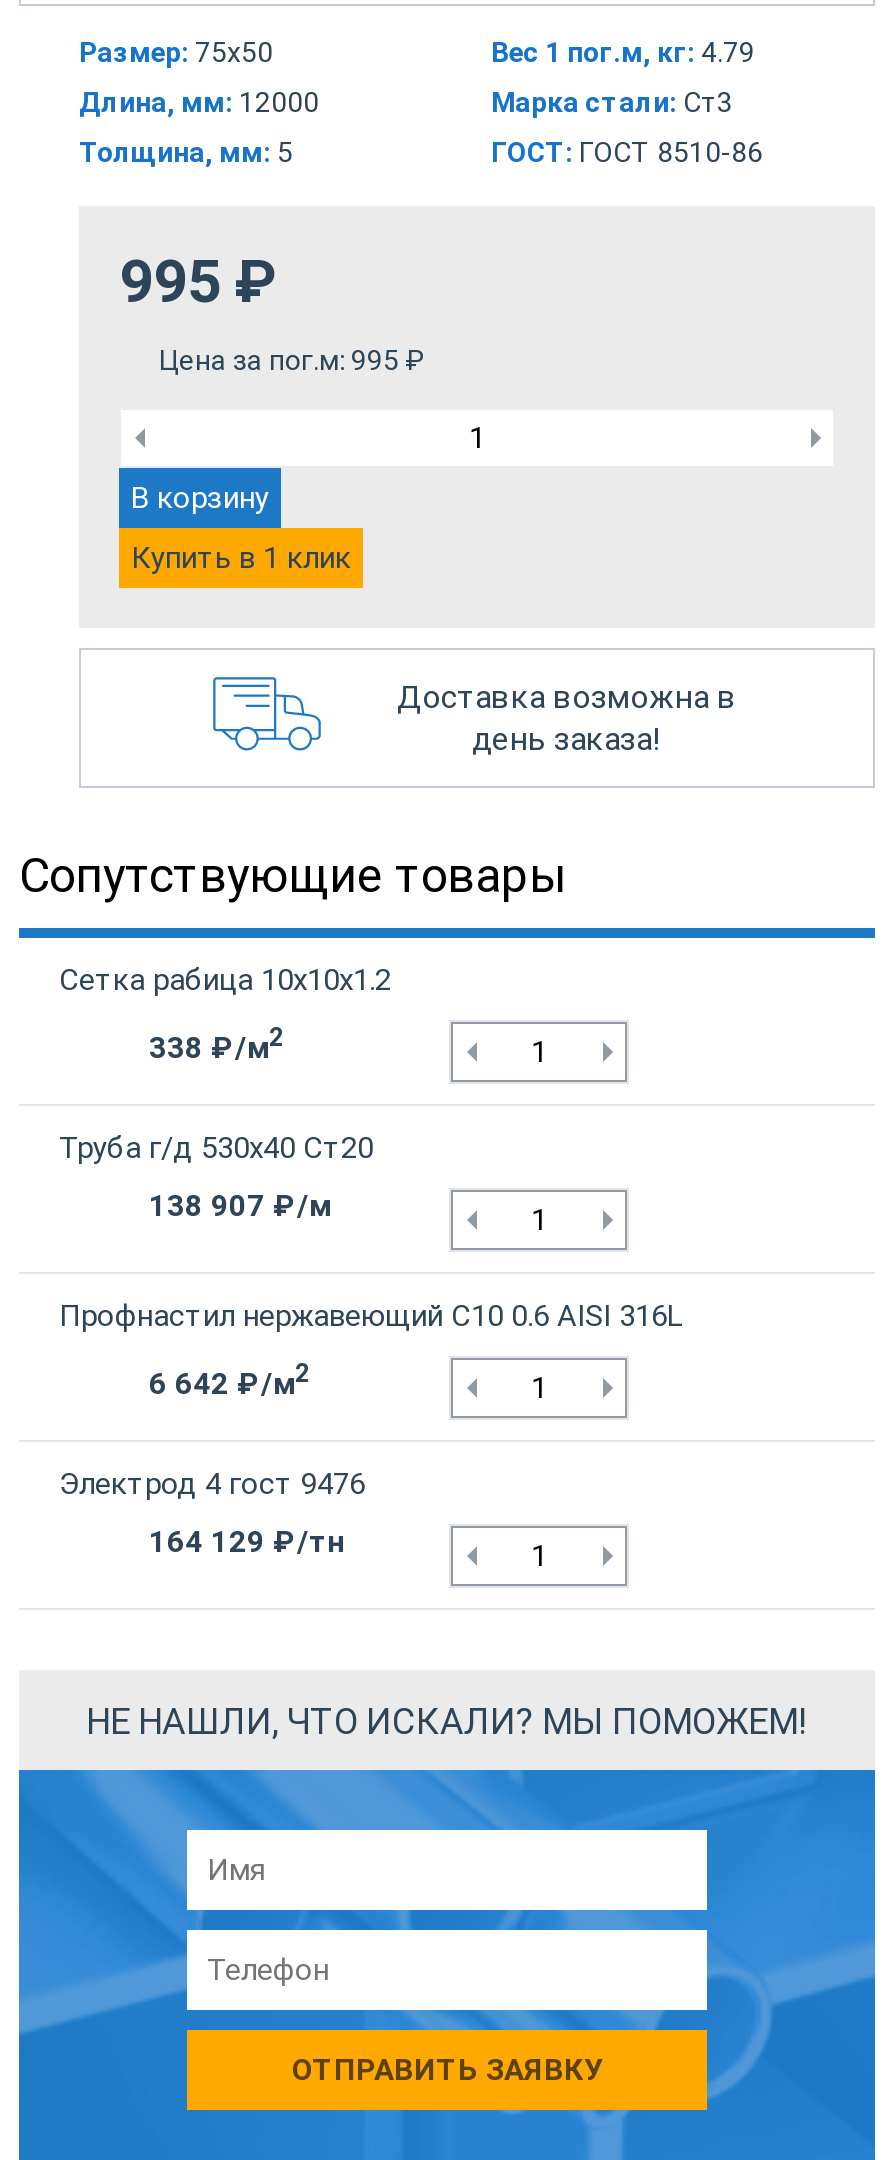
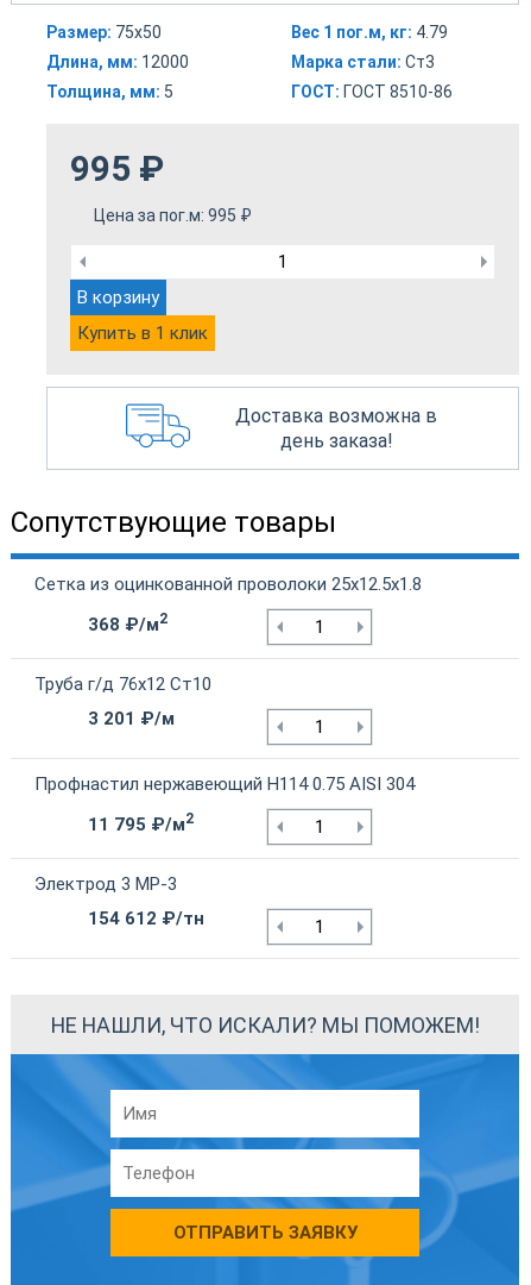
- Сетка рабица 10х10х1.2
+ Сетка из оцинкованной проволоки 25х12.5х1.8

- 338 ₽/м2
+ 368 ₽/м2

- Труба г/д 530х40 Ст20
+ Труба г/д 76х12 Ст10

- 138 907 ₽/м
+ 3 201 ₽/м

- Профнастил нержавеющий С10 0.6 AISI 316L
+ Профнастил нержавеющий Н114 0.75 AISI 304

- 6 642 ₽/м2
+ 11 795 ₽/м2

- Электрод 4 гост 9476
+ Электрод 3 МР-3

- 164 129 ₽/тн
+ 154 612 ₽/тн
